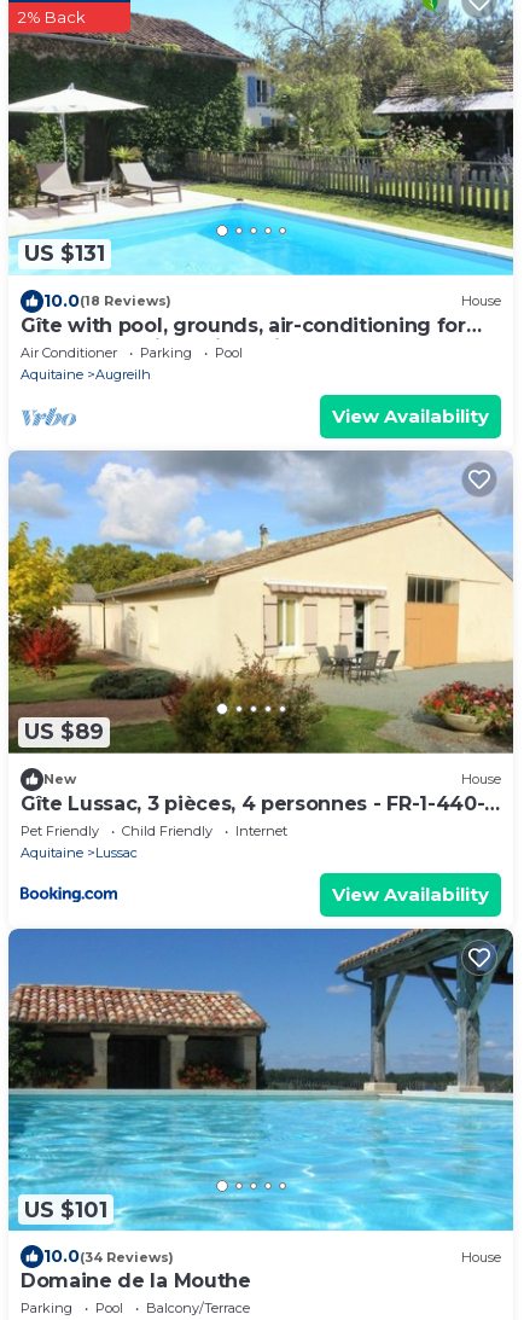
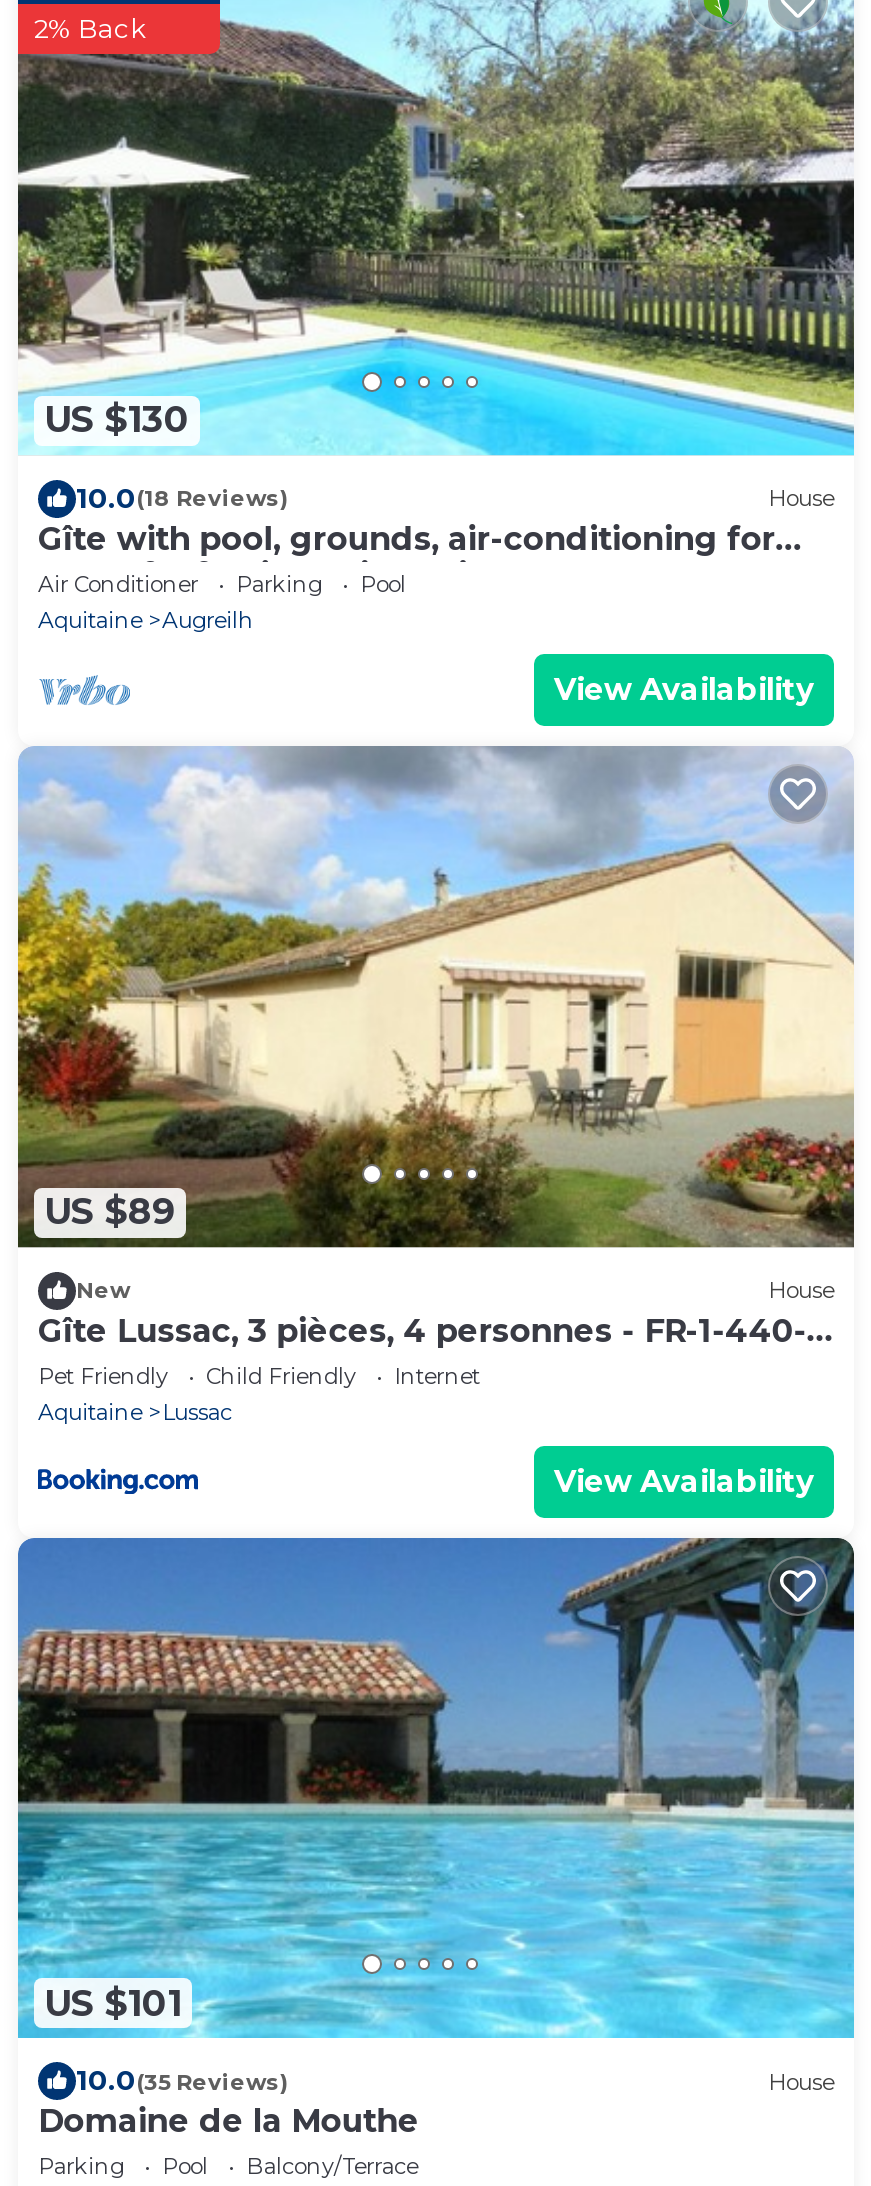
- US $131
+ US $130

- 10.0(34 Reviews)
+ 10.0(35 Reviews)
